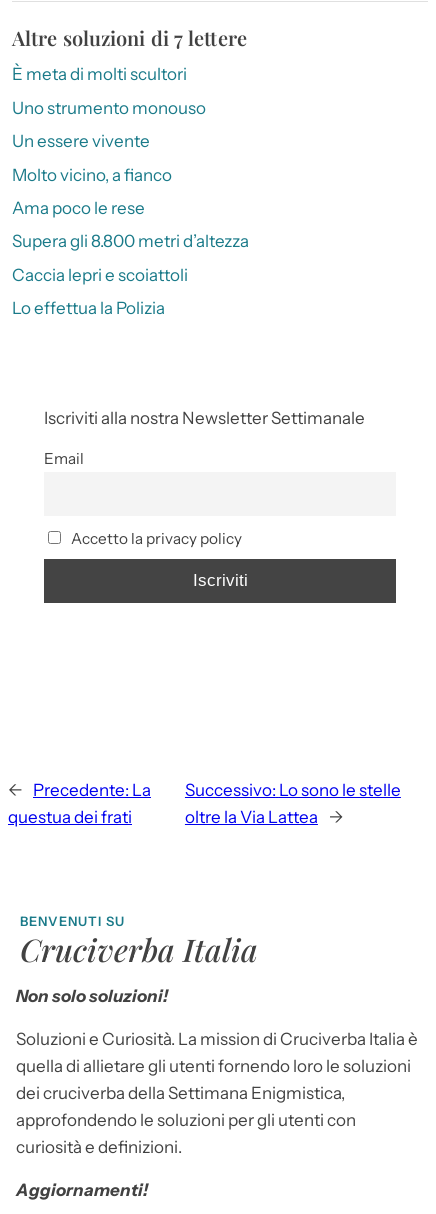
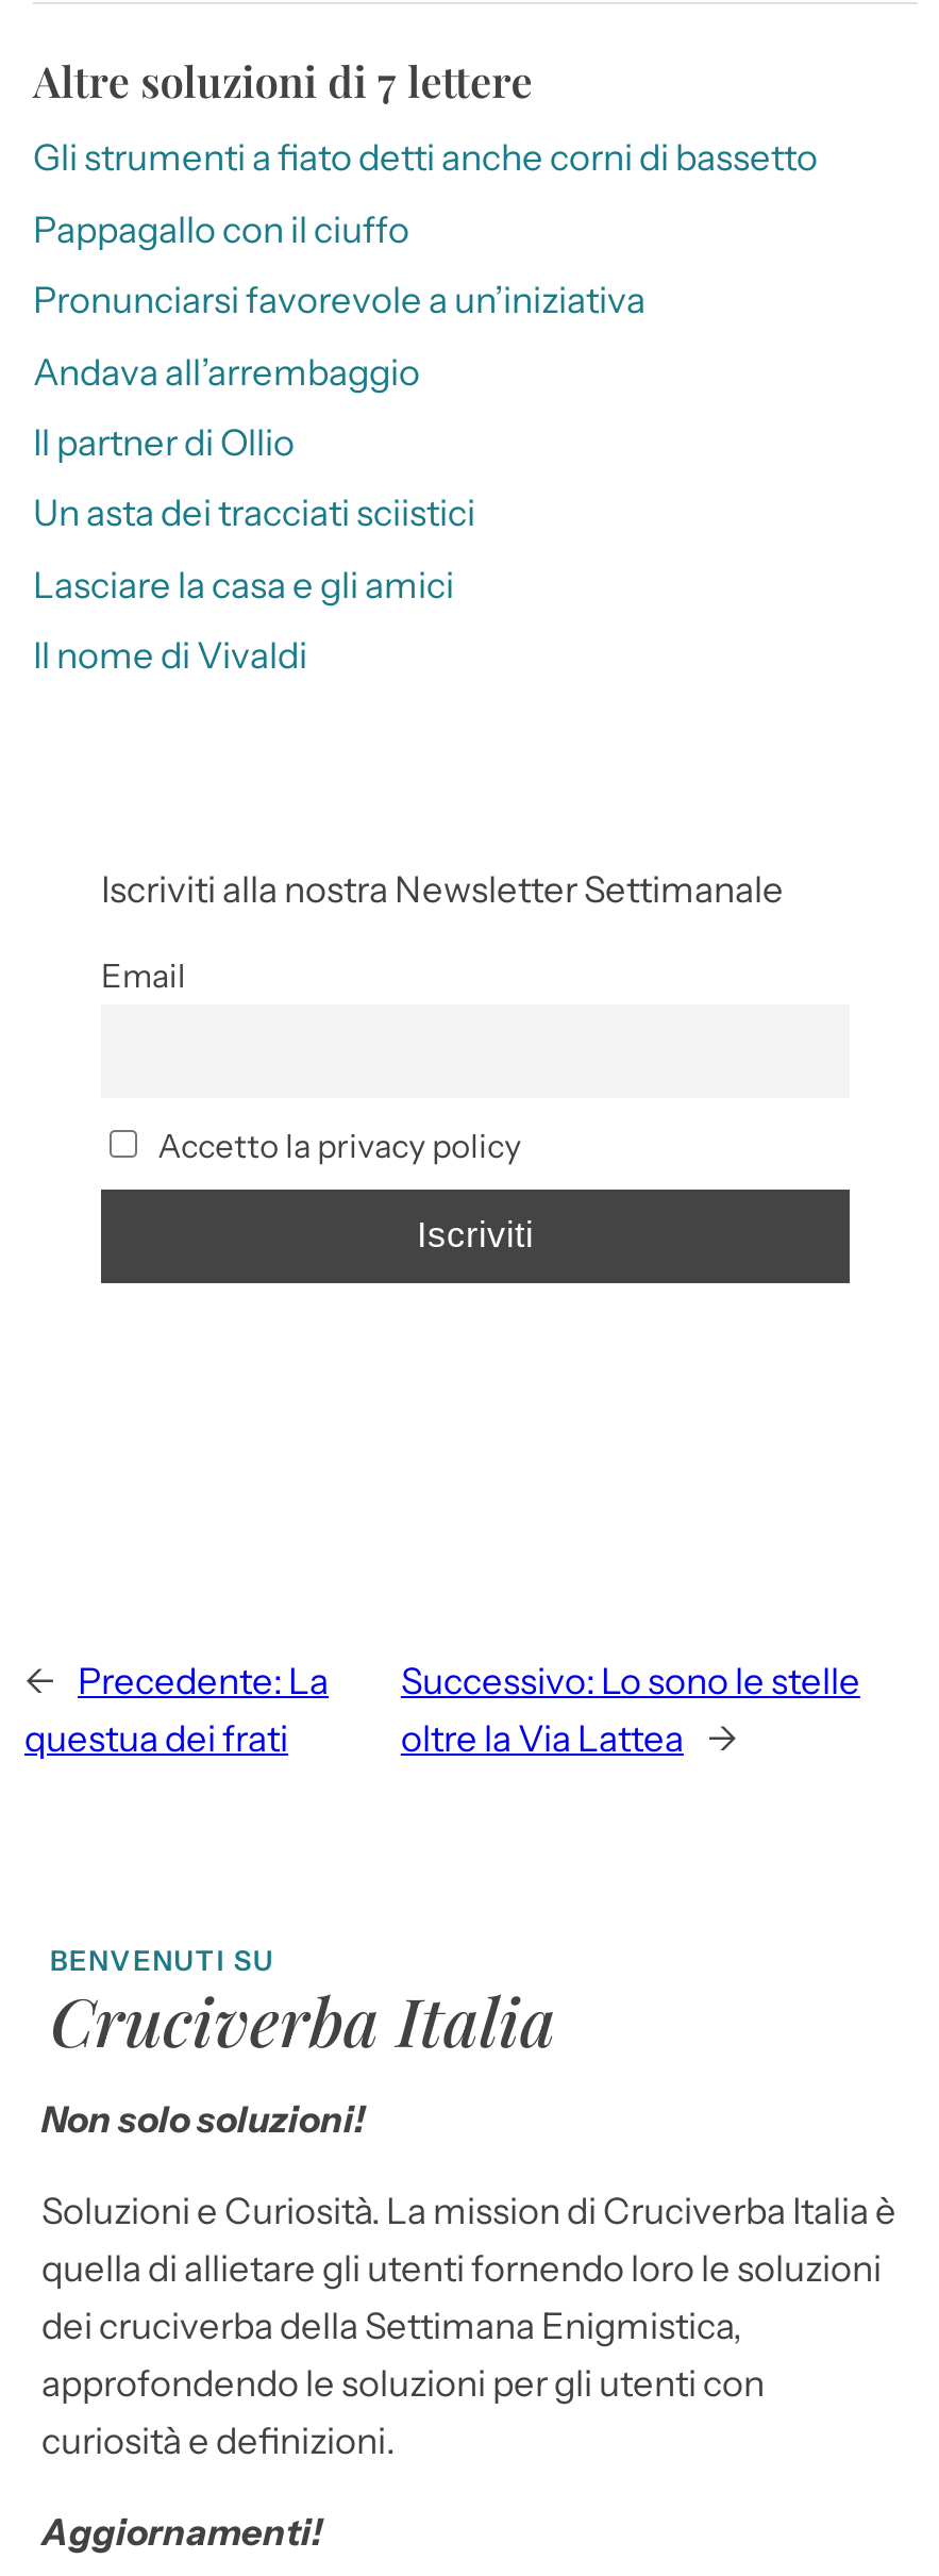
- È meta di molti scultori
+ Gli strumenti a fiato detti anche corni di bassetto

- Uno strumento monouso
+ Pappagallo con il ciuffo

- Un essere vivente
+ Pronunciarsi favorevole a un’iniziativa

- Molto vicino, a fianco
+ Andava all’arrembaggio

- Ama poco le rese
+ Il partner di Ollio

- Supera gli 8.800 metri d’altezza
+ Un asta dei tracciati sciistici

- Caccia lepri e scoiattoli
+ Lasciare la casa e gli amici

- Lo effettua la Polizia
+ Il nome di Vivaldi
